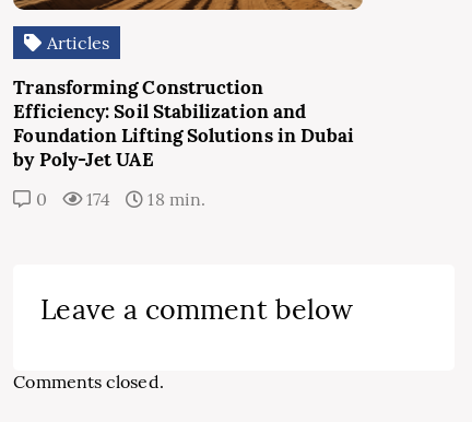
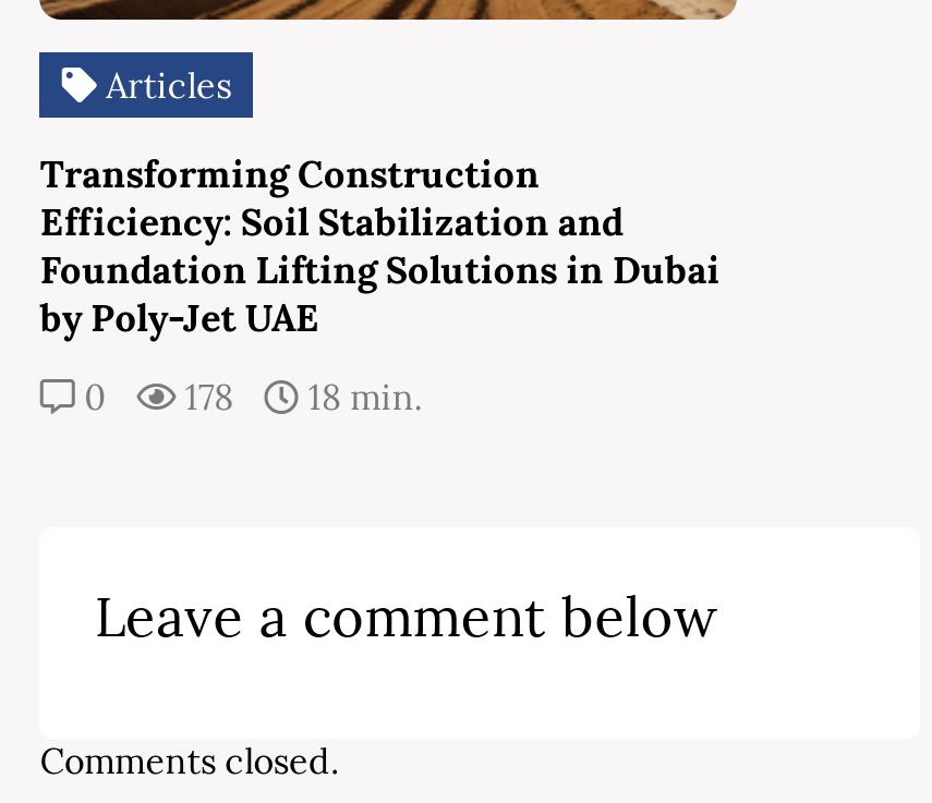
- 0 174 18 min.
+ 0 178 18 min.
